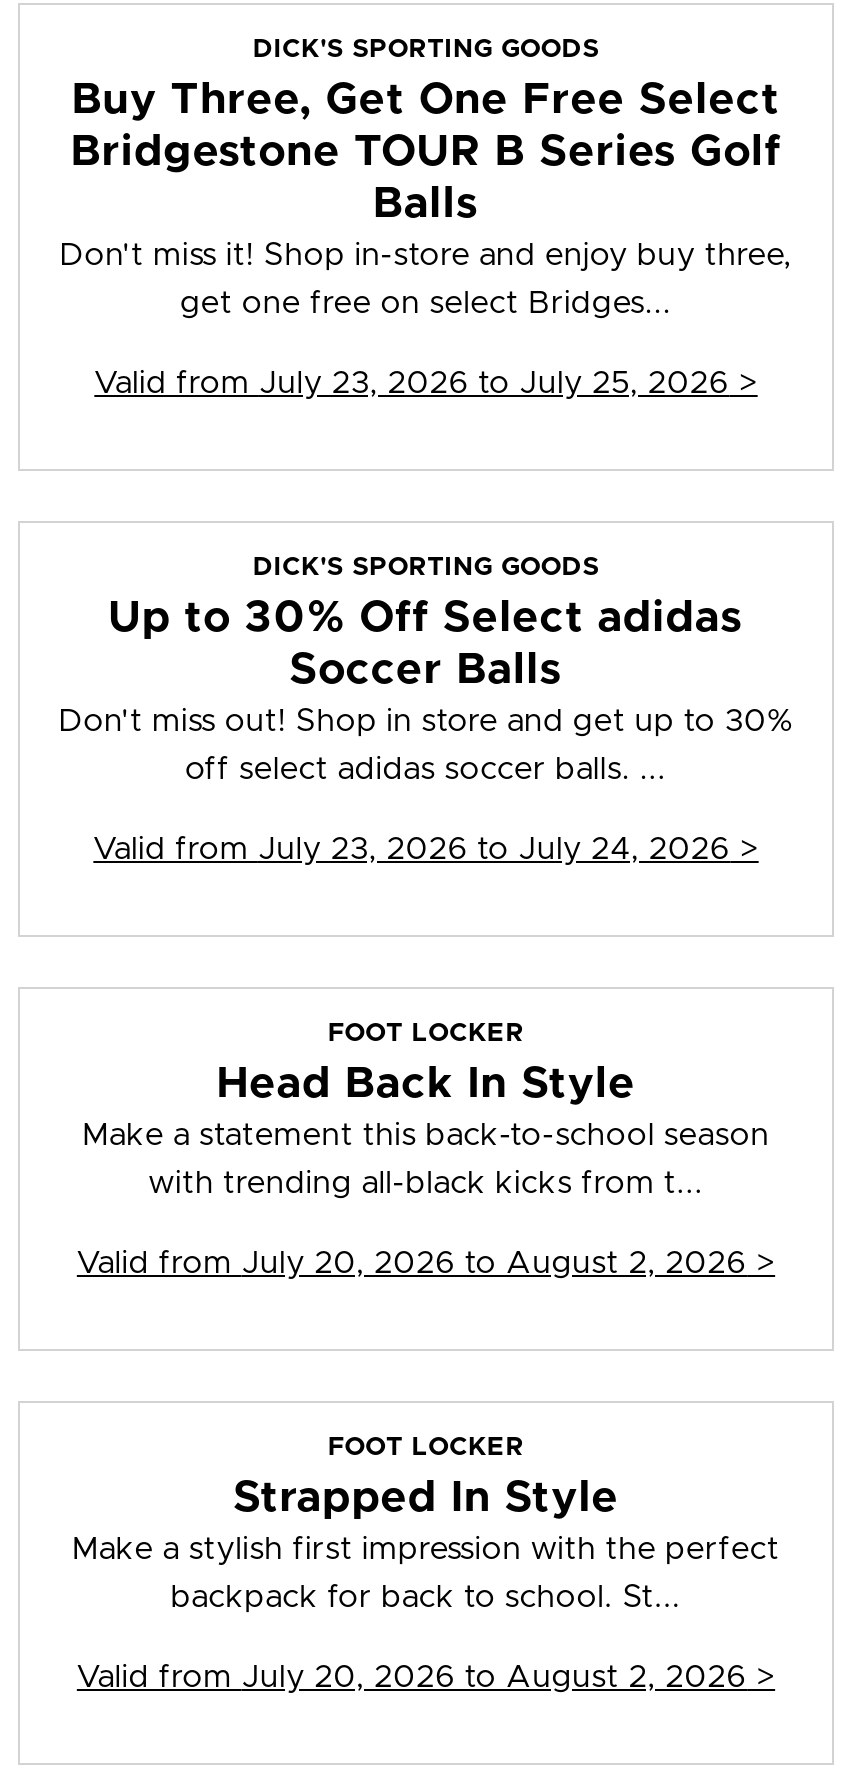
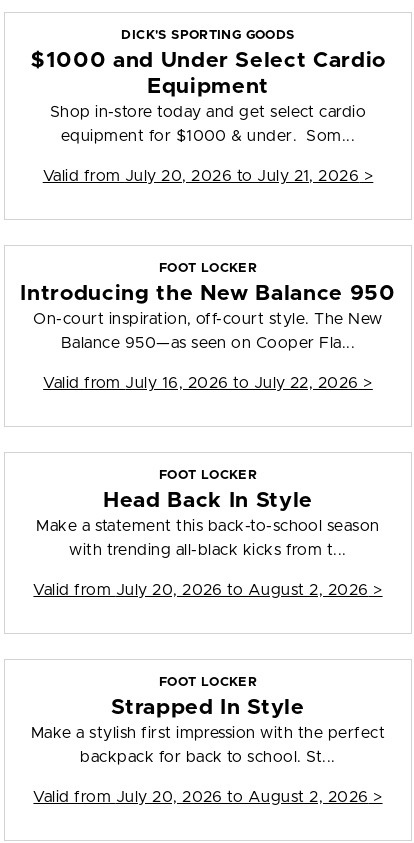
- Buy Three, Get One Free Select
- Bridgestone TOUR B Series Golf
- Balls
- Don't miss it! Shop in-store and enjoy buy three,
+ $1000 and Under Select Cardio
+ Equipment
+ Shop in-store today and get select cardio

- get one free on select Bridges...
+ equipment for $1000 & under. Som...

- Valid from July 23, 2026 to July 25, 2026 >
+ Valid from July 20, 2026 to July 21, 2026 >

- DICK'S SPORTING GOODS
- Up to 30% Off Select adidas
- Soccer Balls
- Don't miss out! Shop in store and get up to 30%
+ FOOT LOCKER
+ Introducing the New Balance 950
+ On-court inspiration, off-court style. The New

- off select adidas soccer balls. ...
+ Balance 950—as seen on Cooper Fla...

- Valid from July 23, 2026 to July 24, 2026 >
+ Valid from July 16, 2026 to July 22, 2026 >
